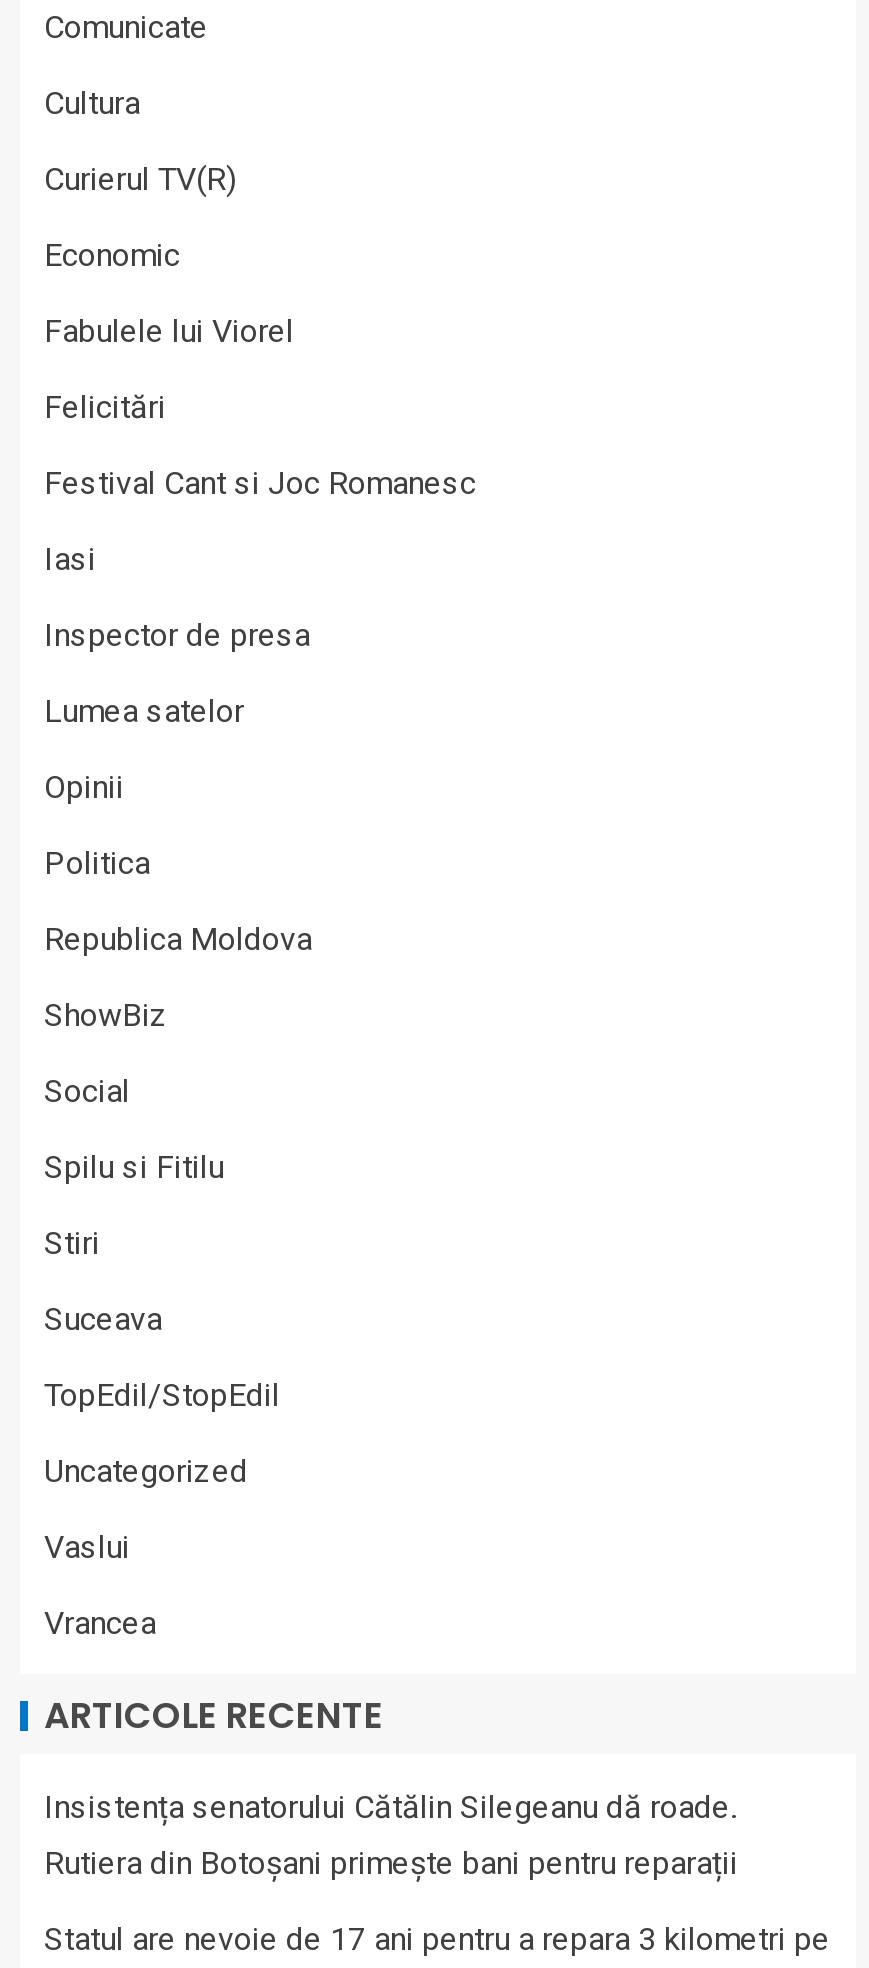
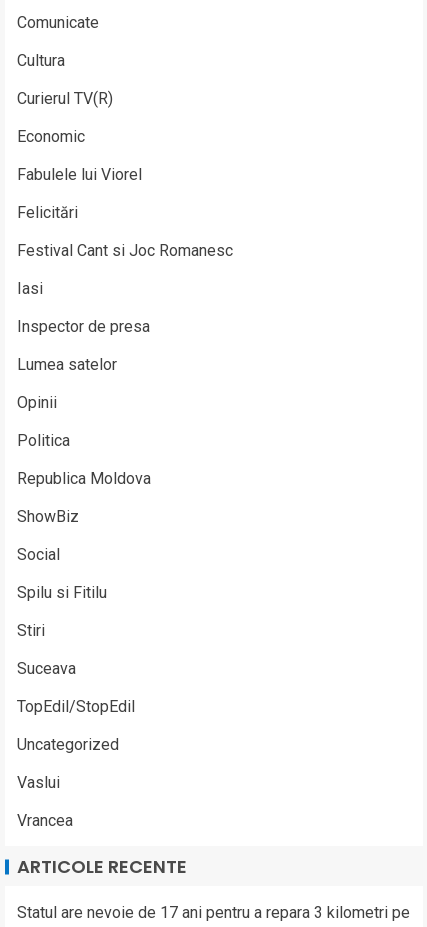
- Insistența senatorului Cătălin Silegeanu dă roade.
- Rutiera din Botoșani primește bani pentru reparații
